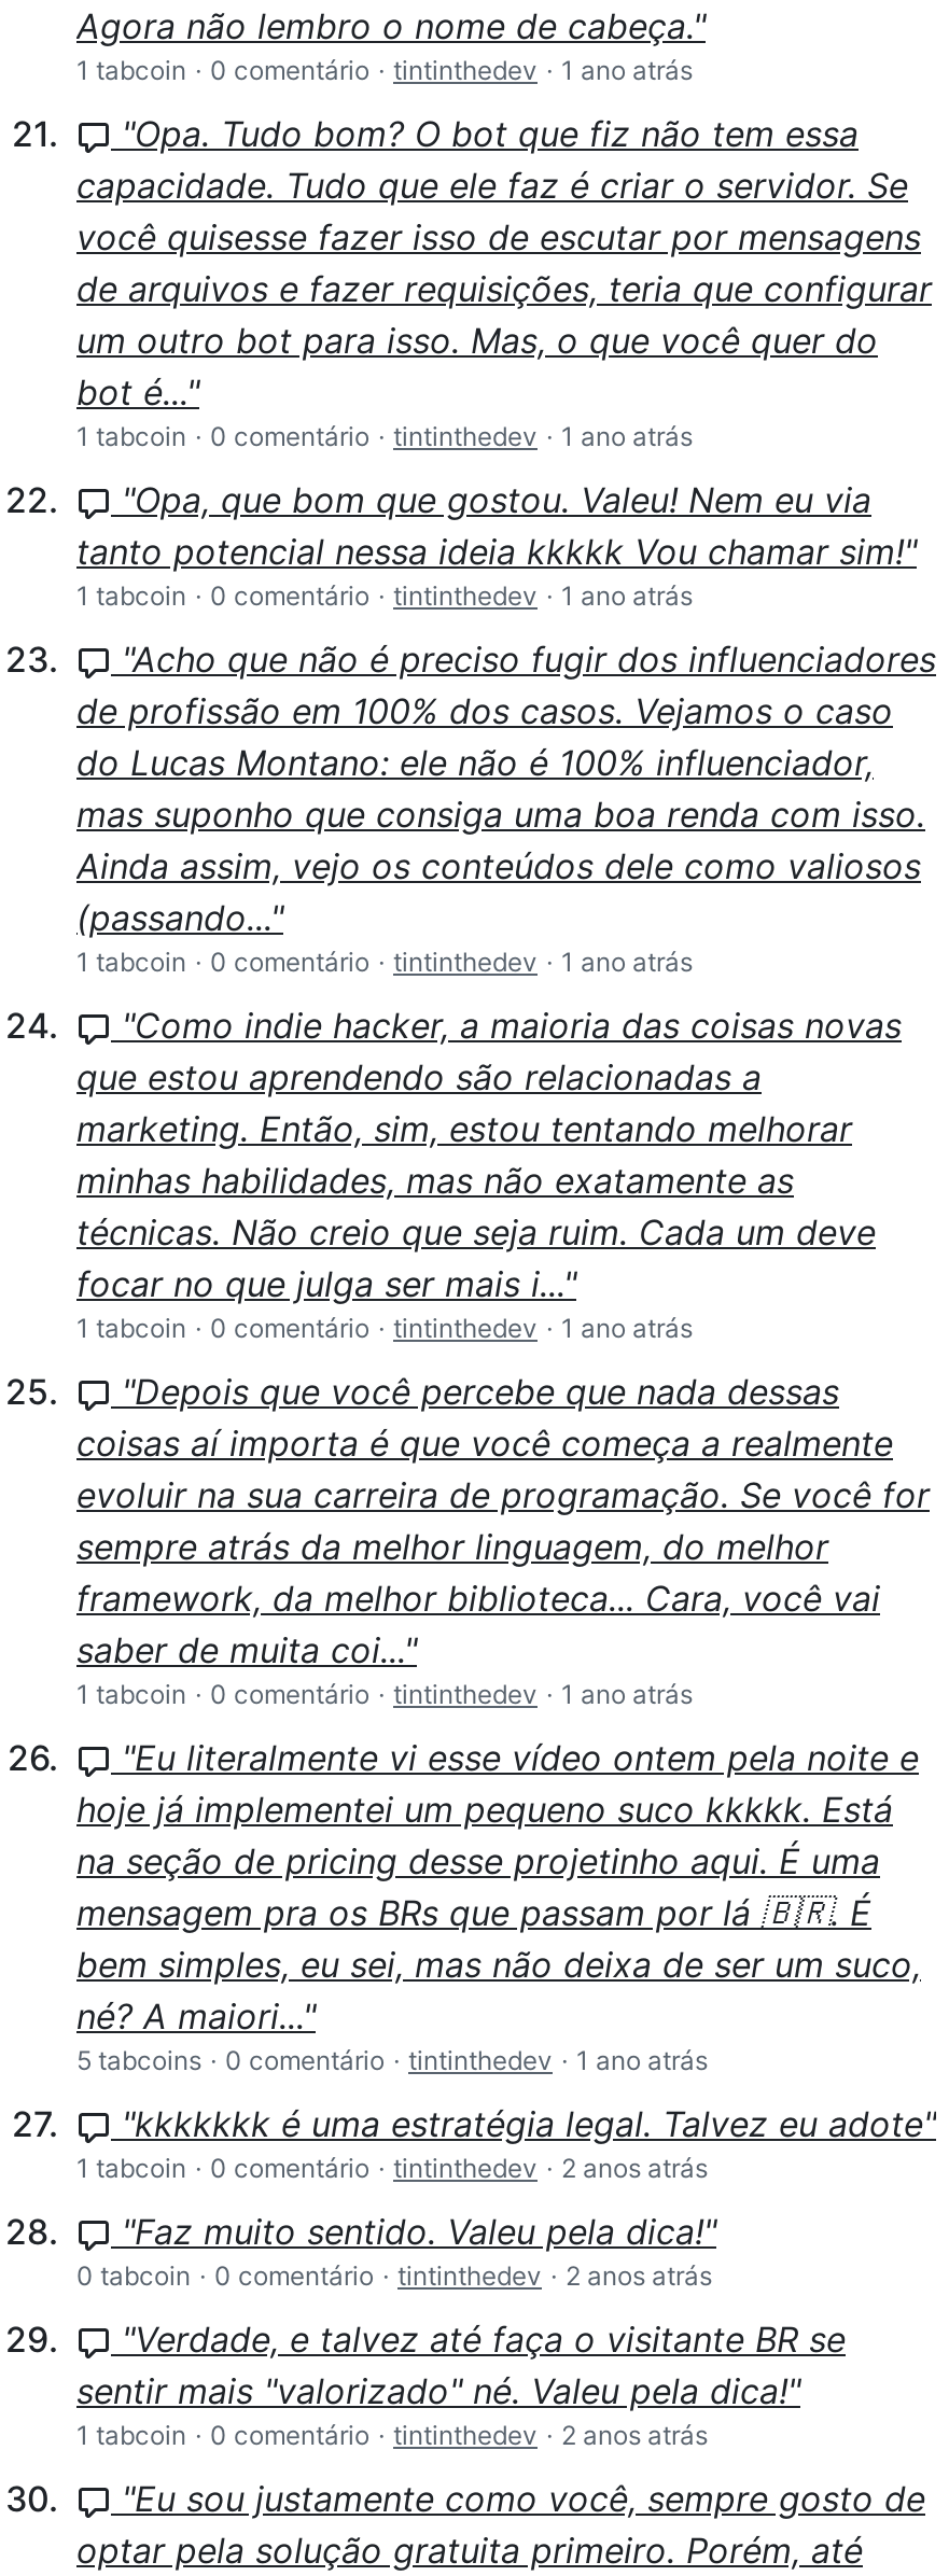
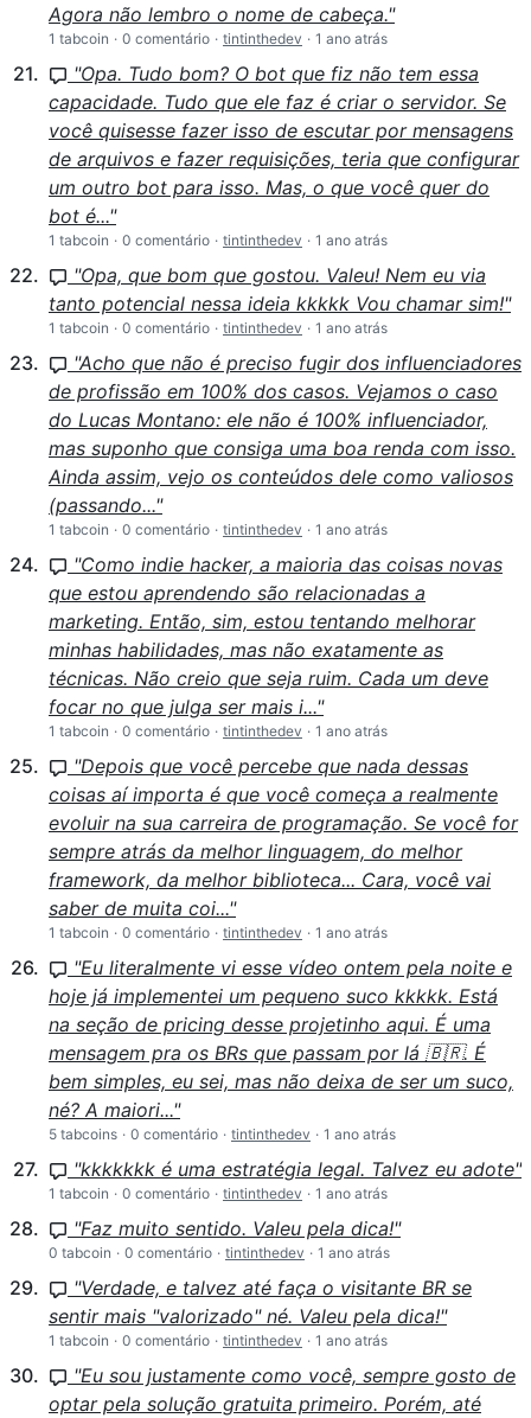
- 1 tabcoin · 0 comentário · tintinthedev · 2 anos atrás
+ 1 tabcoin · 0 comentário · tintinthedev · 1 ano atrás

- 0 tabcoin · 0 comentário · tintinthedev · 2 anos atrás
+ 0 tabcoin · 0 comentário · tintinthedev · 1 ano atrás

- 1 tabcoin · 0 comentário · tintinthedev · 2 anos atrás
+ 1 tabcoin · 0 comentário · tintinthedev · 1 ano atrás
